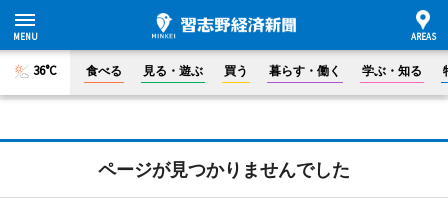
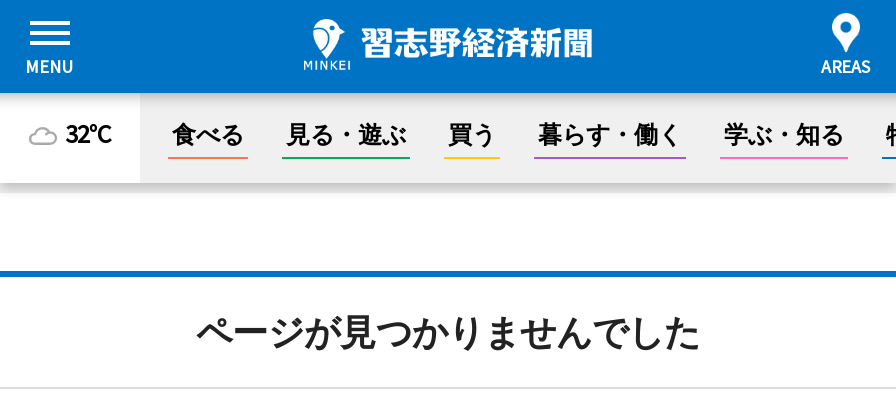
- 36°C
+ 32°C
